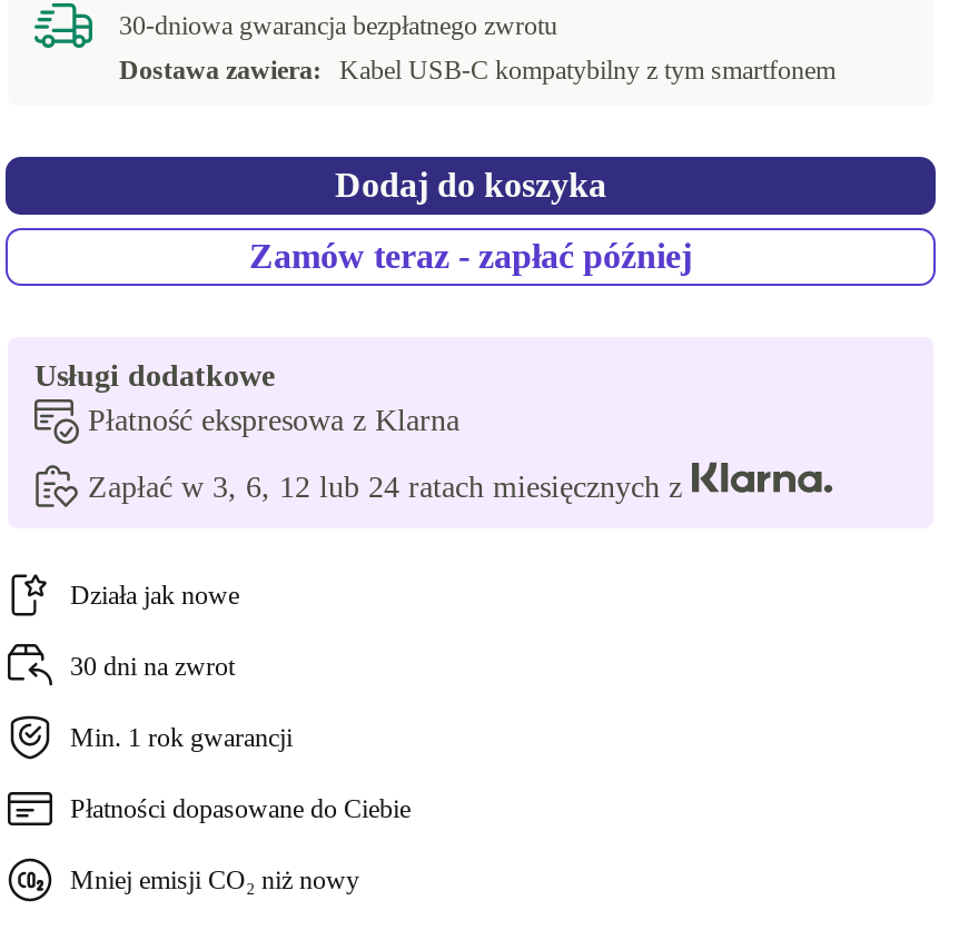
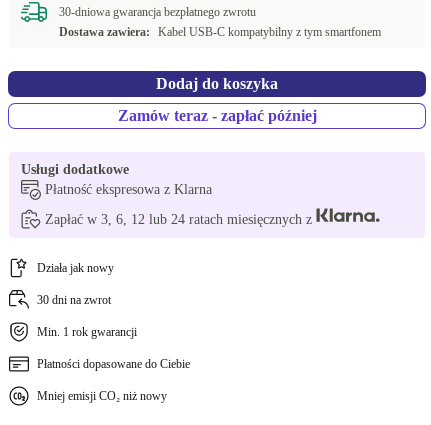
- Działa jak nowe
+ Działa jak nowy
